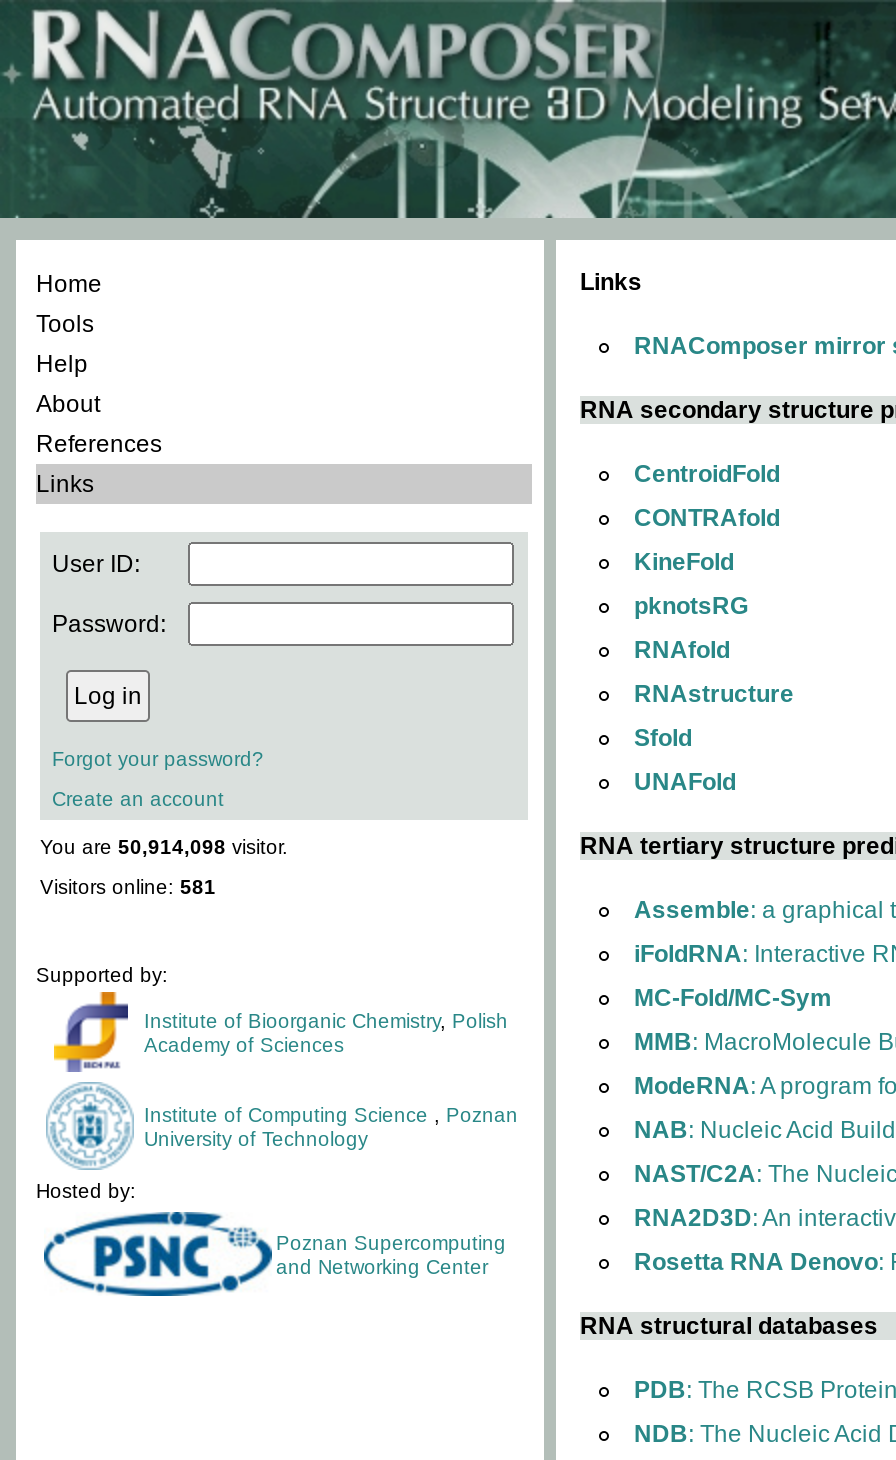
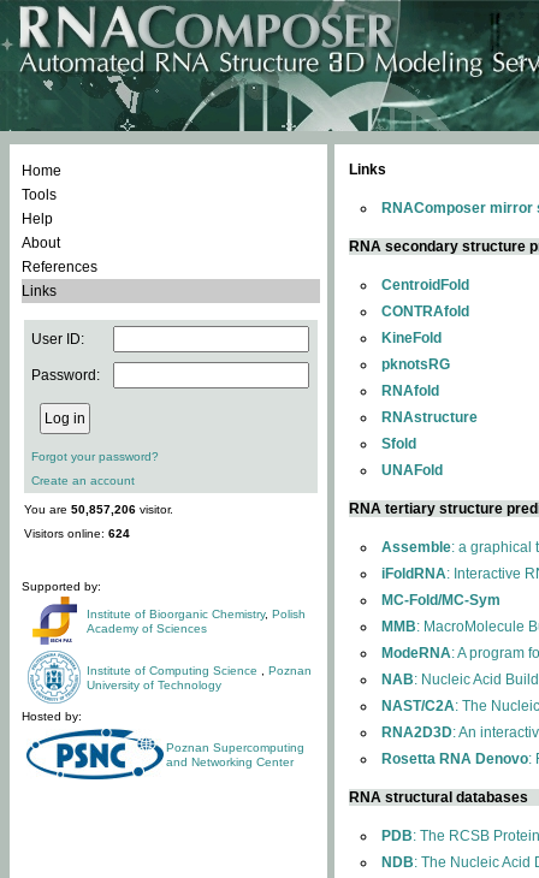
- You are 50,914,098 visitor.
+ You are 50,857,206 visitor.

- Visitors online: 581
+ Visitors online: 624
